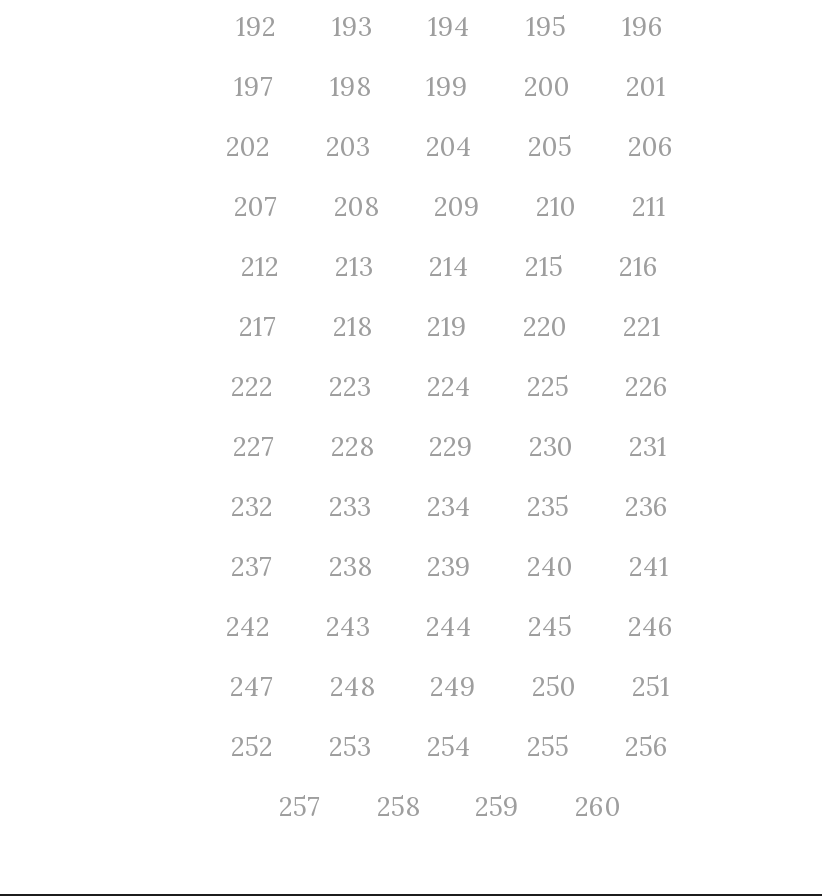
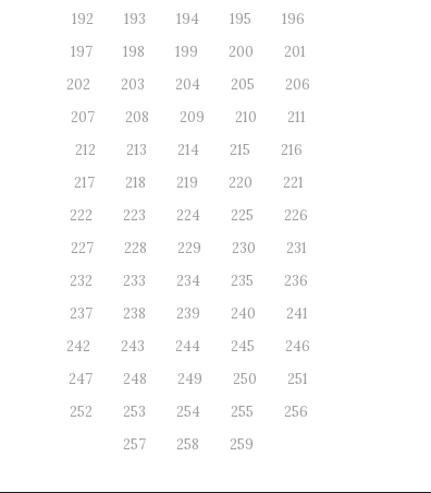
- 260
